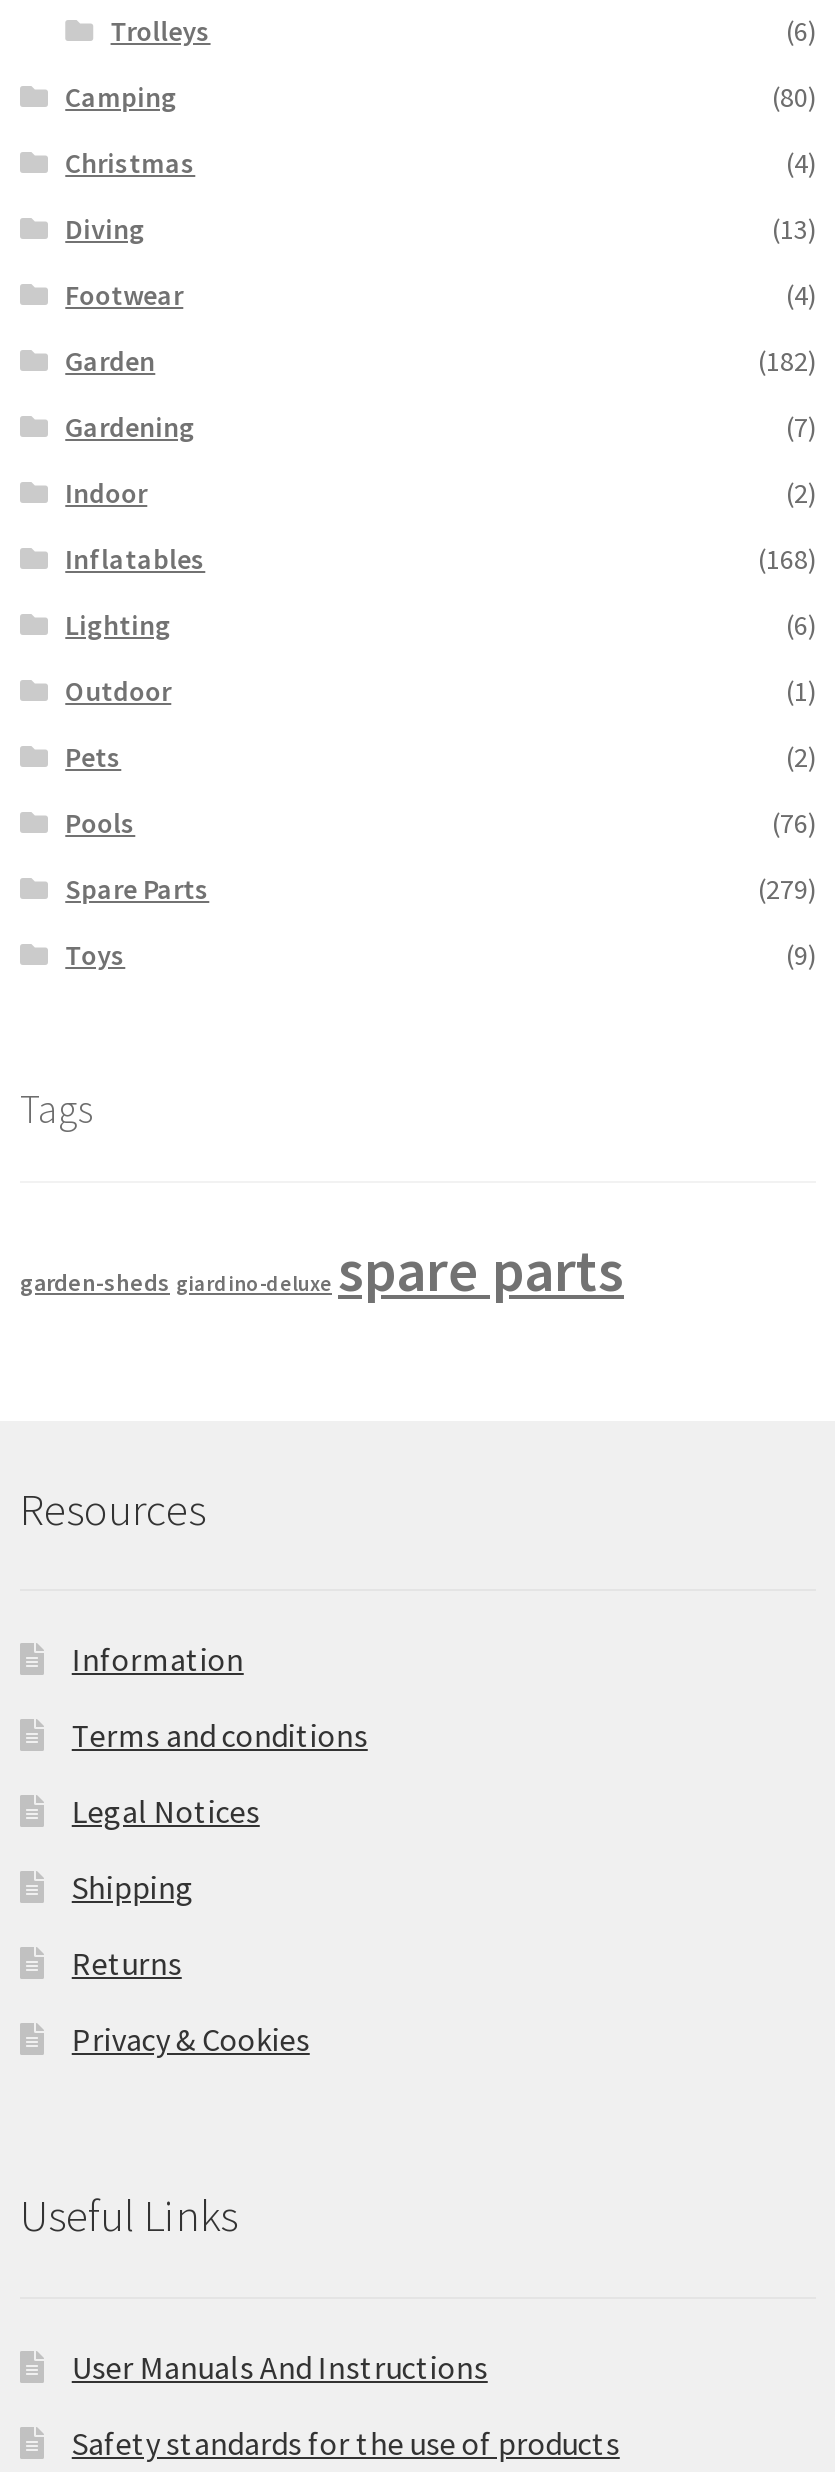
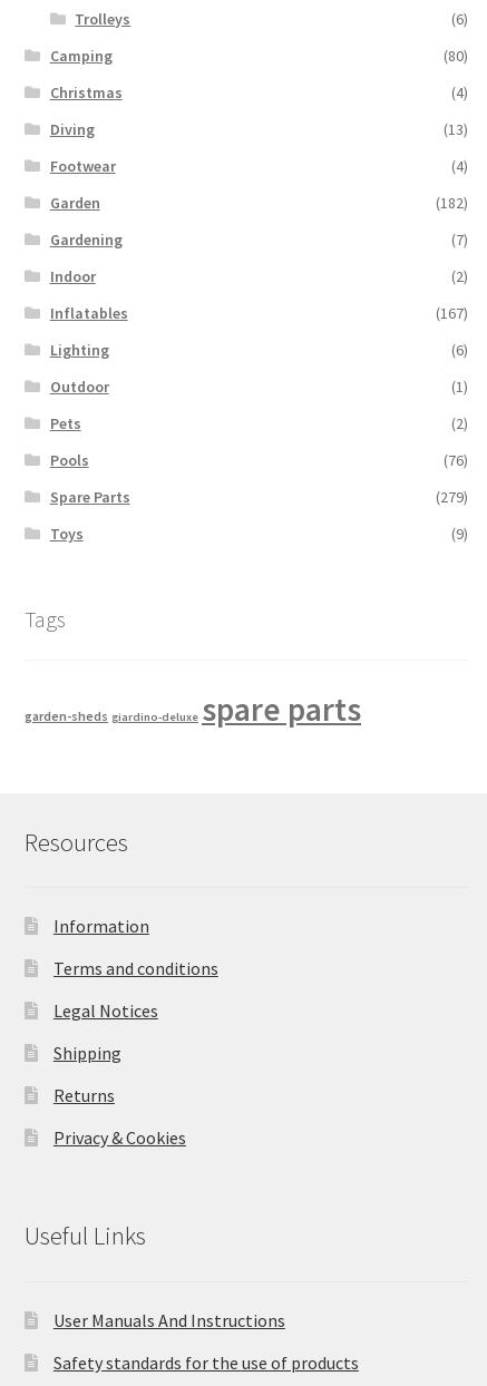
- (168)
+ (167)
